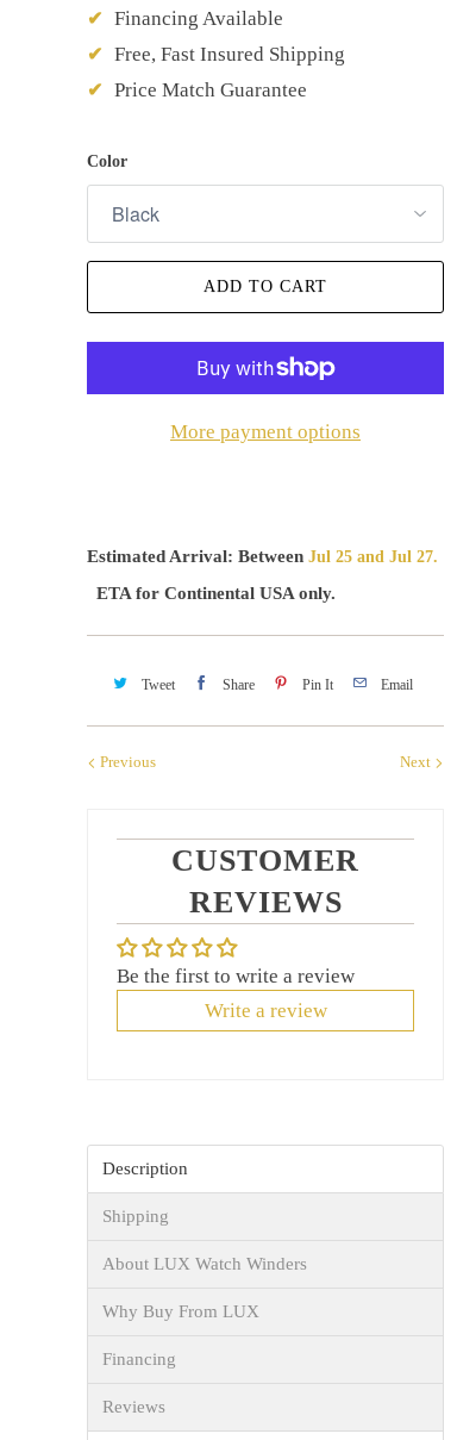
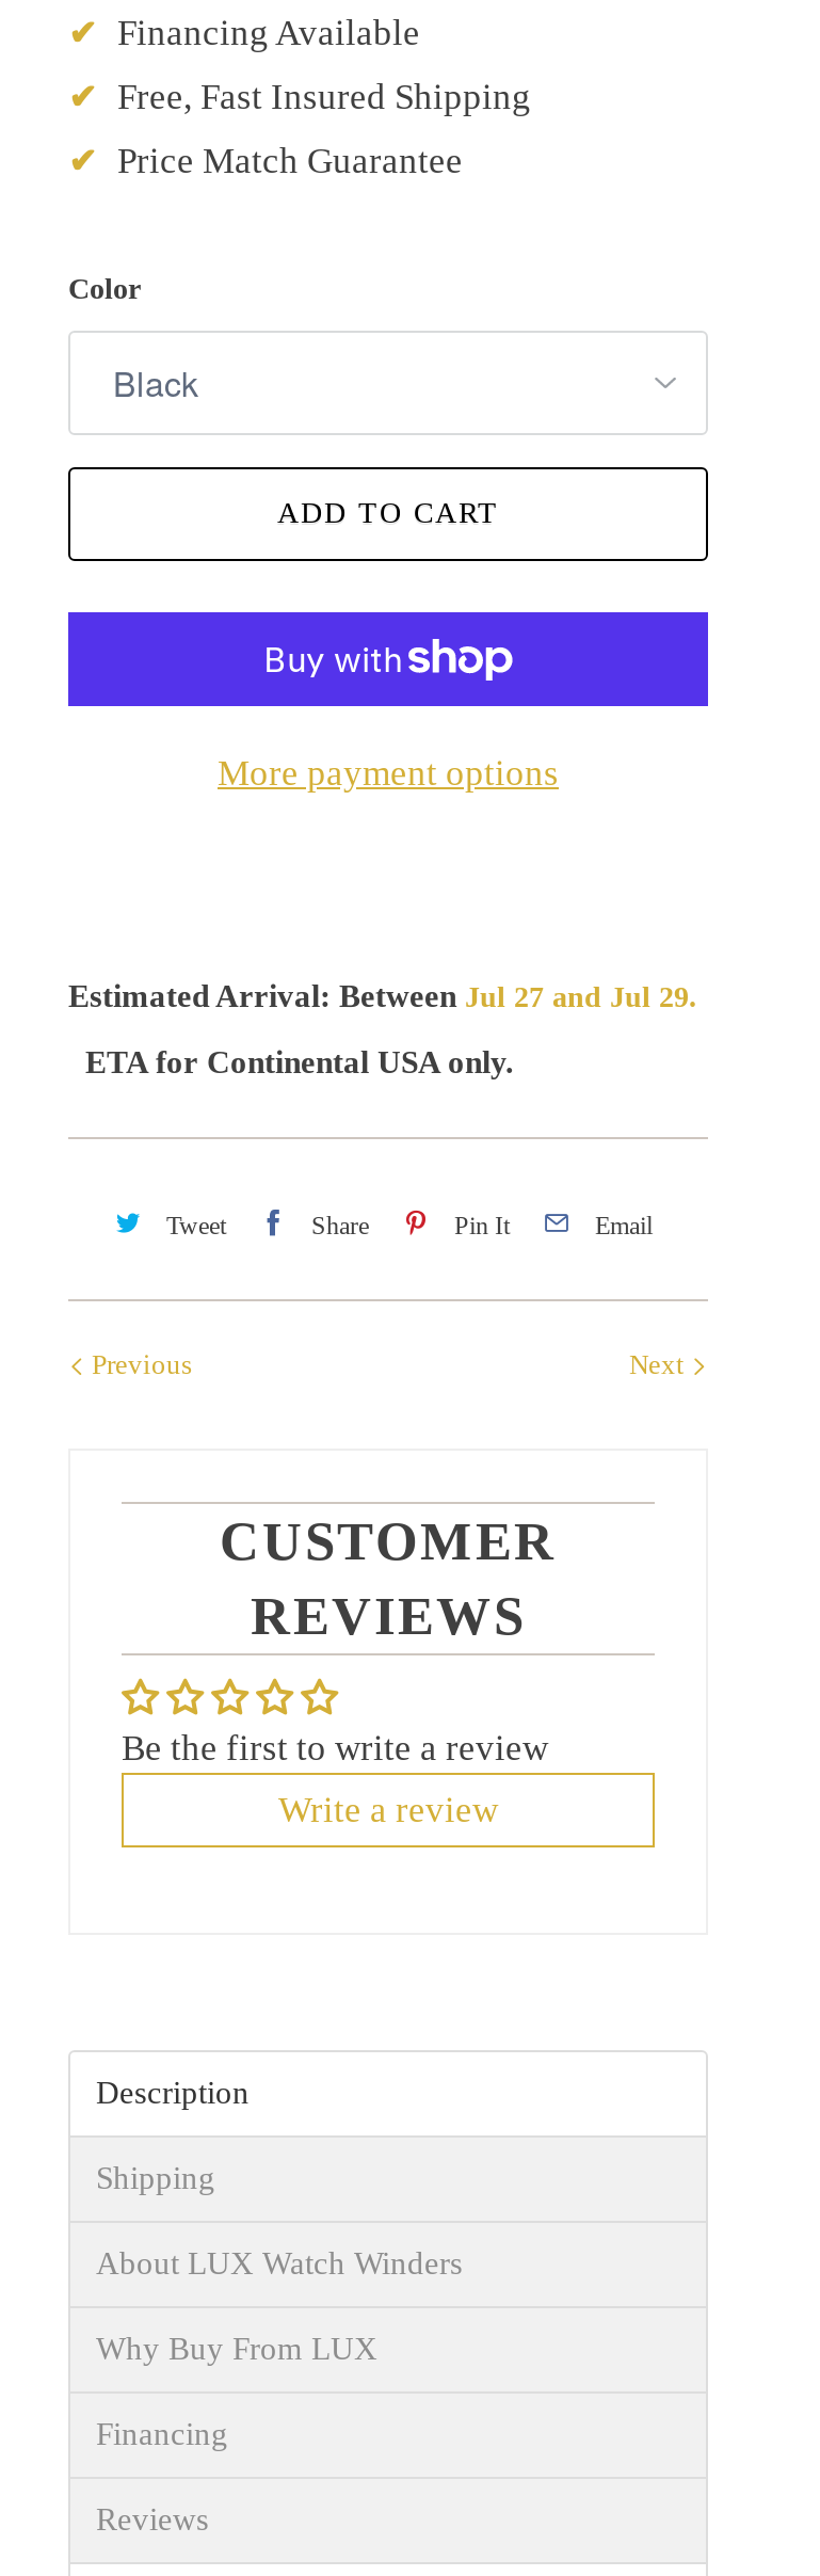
- Estimated Arrival: Between Jul 25 and Jul 27.
+ Estimated Arrival: Between Jul 27 and Jul 29.
